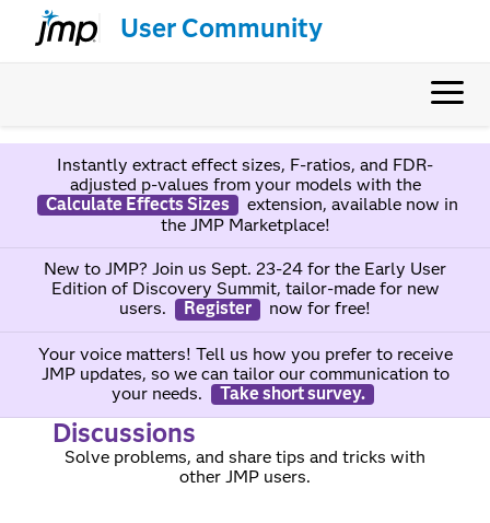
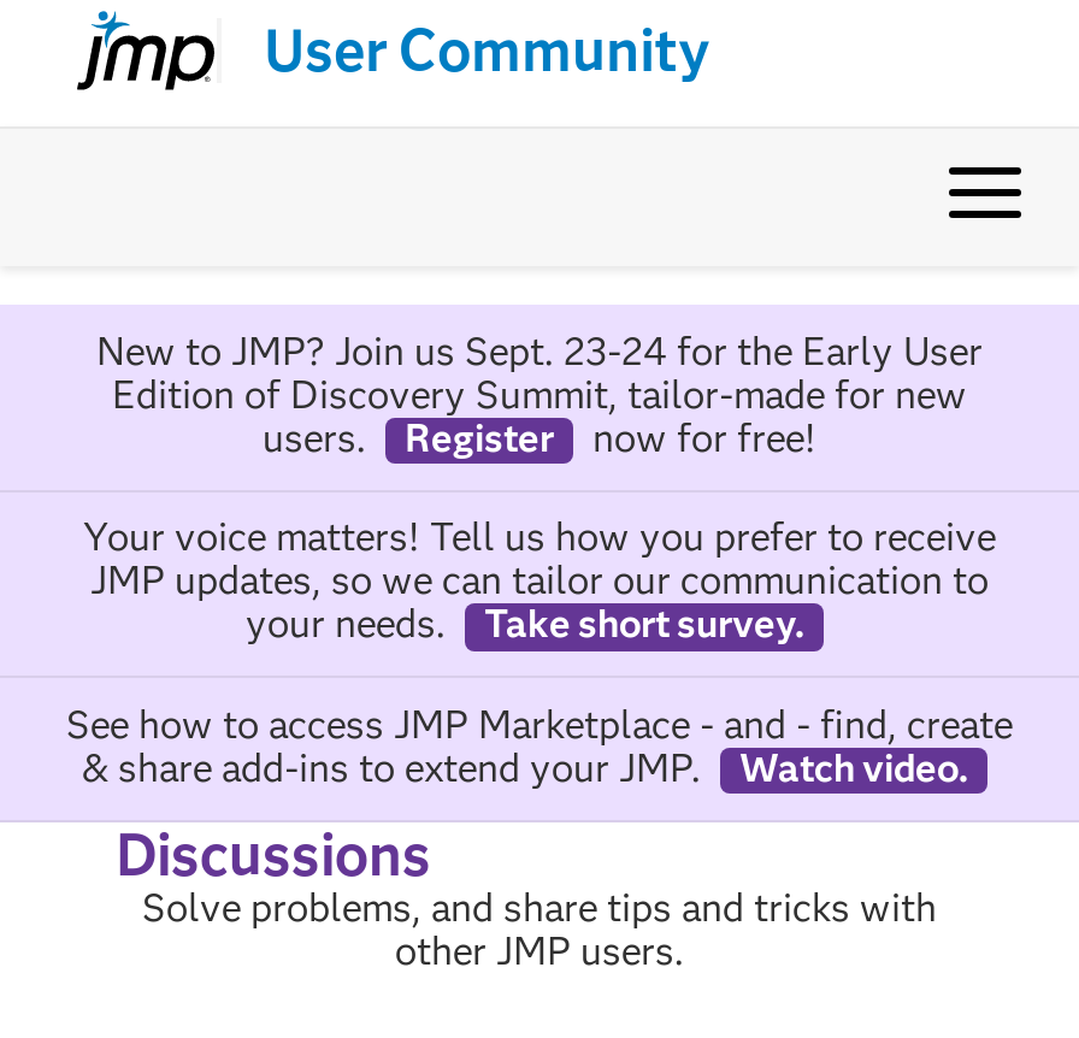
- Instantly extract effect sizes, F-ratios, and FDR-
- adjusted p-values from your models with the
- Calculate Effects Sizes
- extension, available now in
- the JMP Marketplace!

moved up: New to JMP? Join us Sept. 23-24 for the Early User | Edition of Discovery Summit, tailor-made for new | users. | ... | your needs. | Take short survey.

+ See how to access JMP Marketplace - and - find, create
+ & share add-ins to extend your JMP.
+ Watch video.
